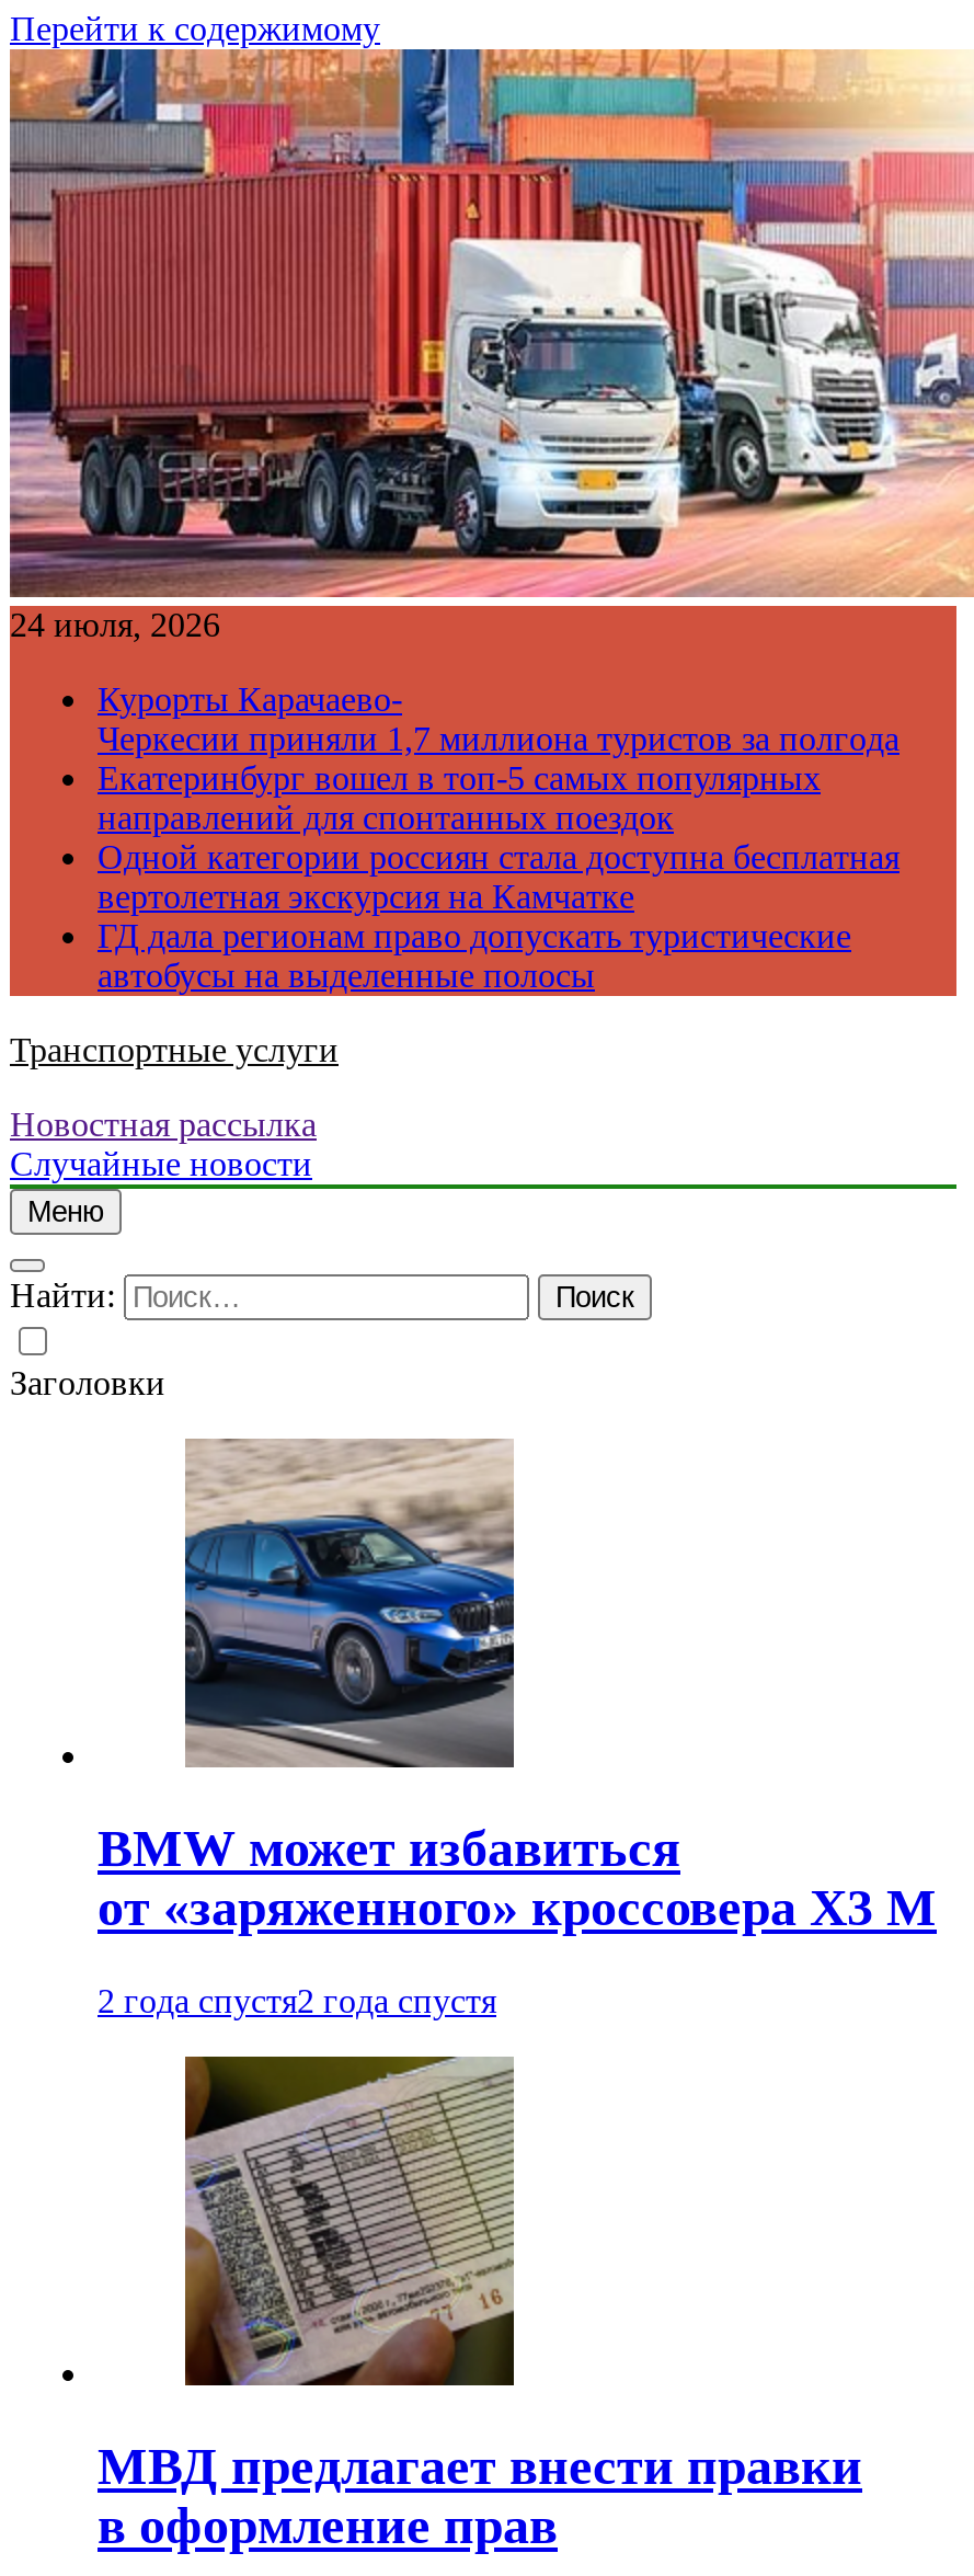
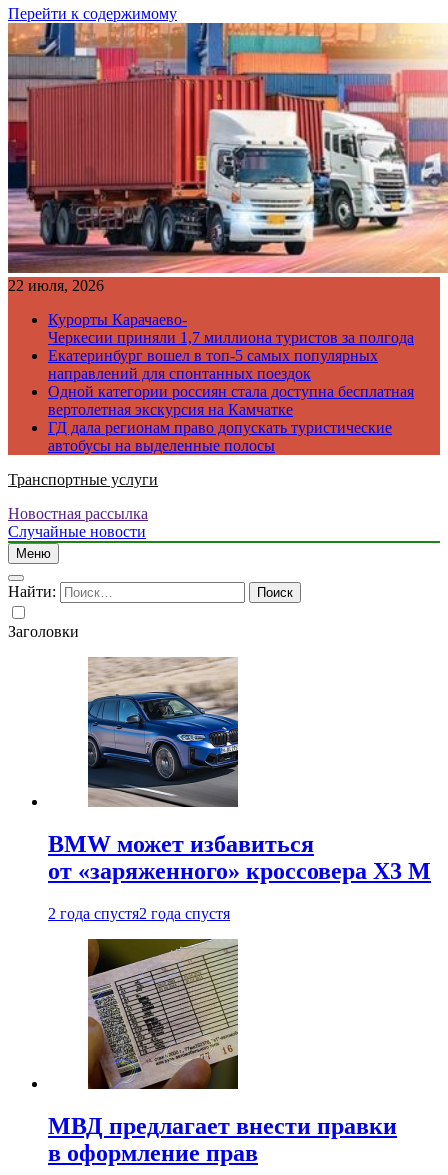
- 24 июля, 2026
+ 22 июля, 2026
